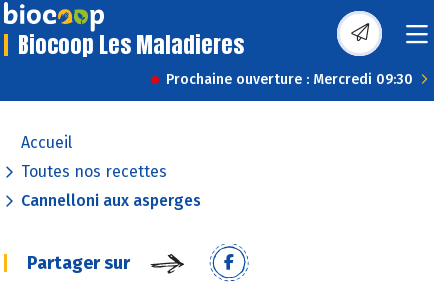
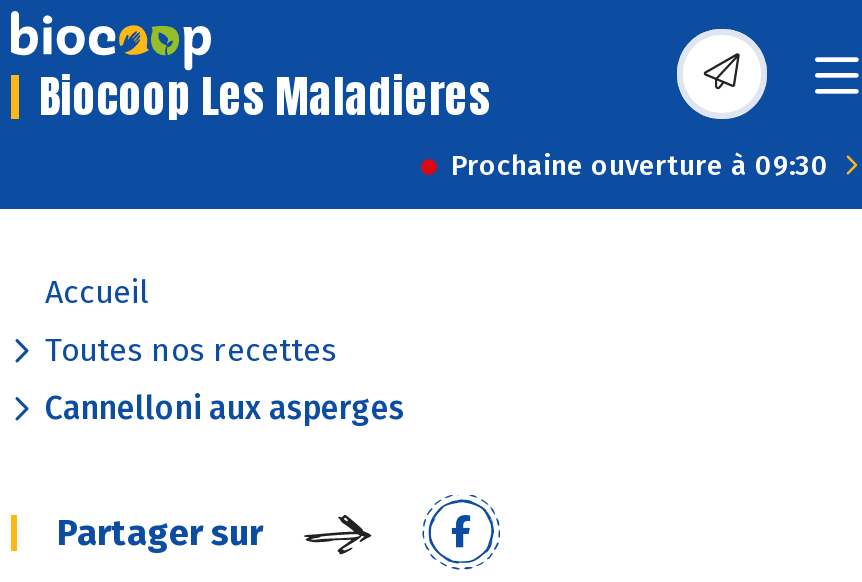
- Prochaine ouverture : Mercredi 09:30
+ Prochaine ouverture à 09:30
